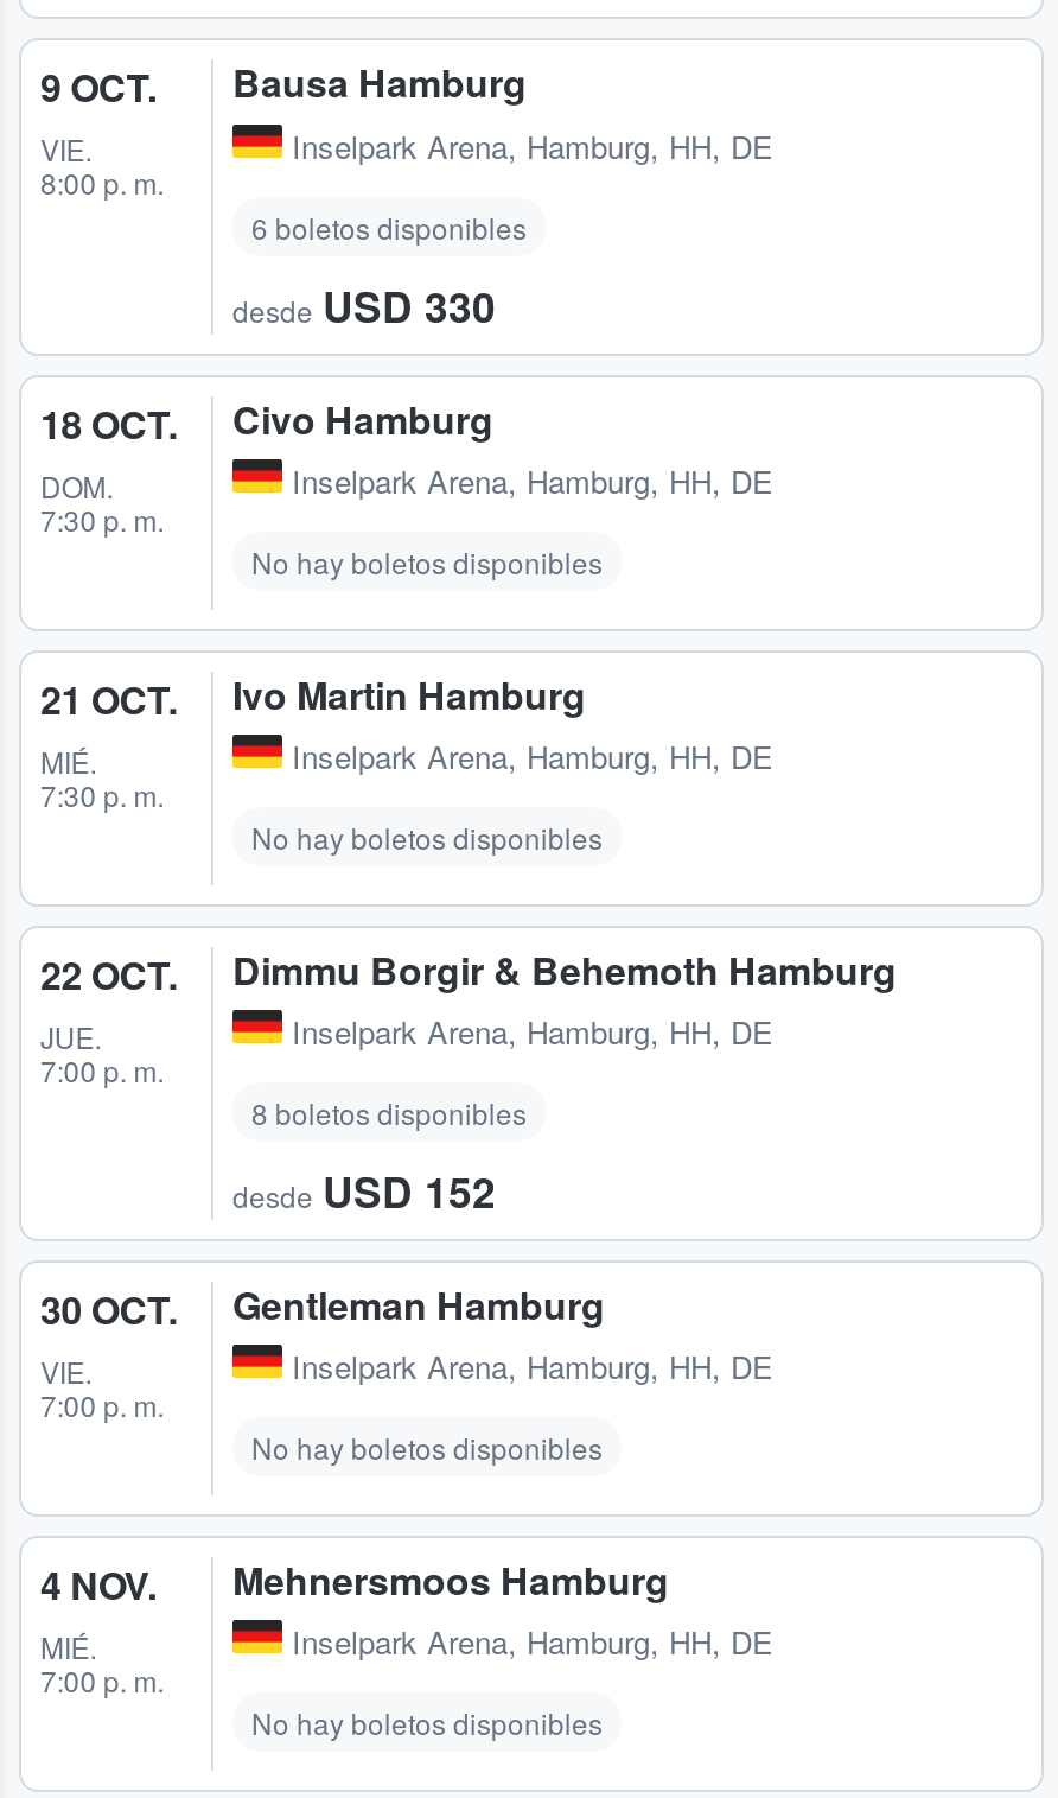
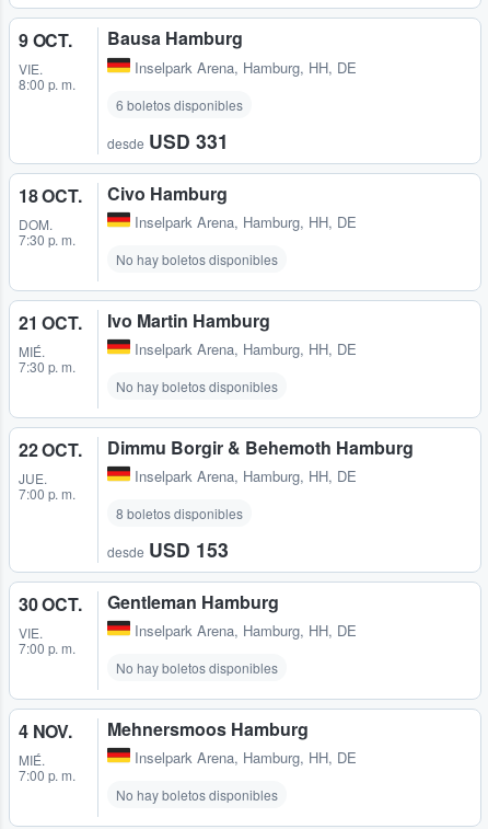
- desde USD 330
+ desde USD 331

- desde USD 152
+ desde USD 153
